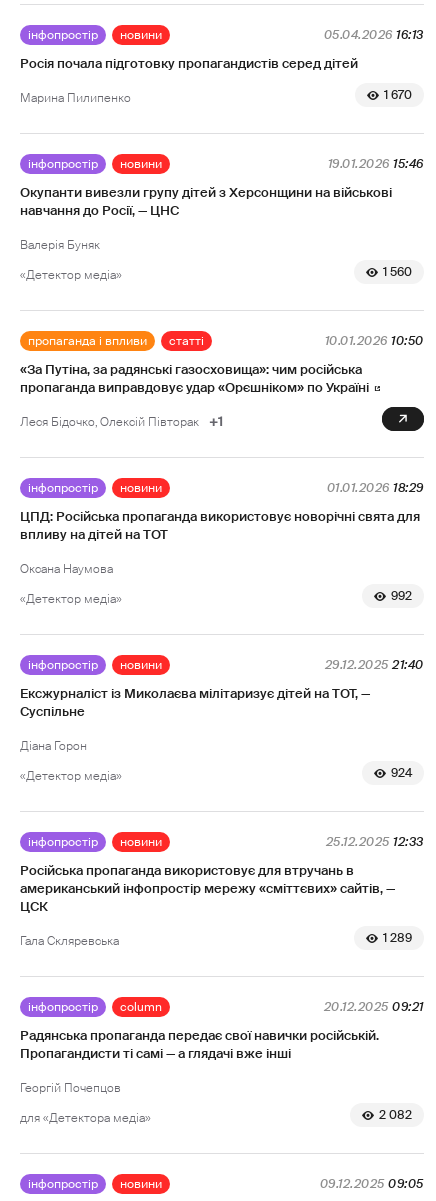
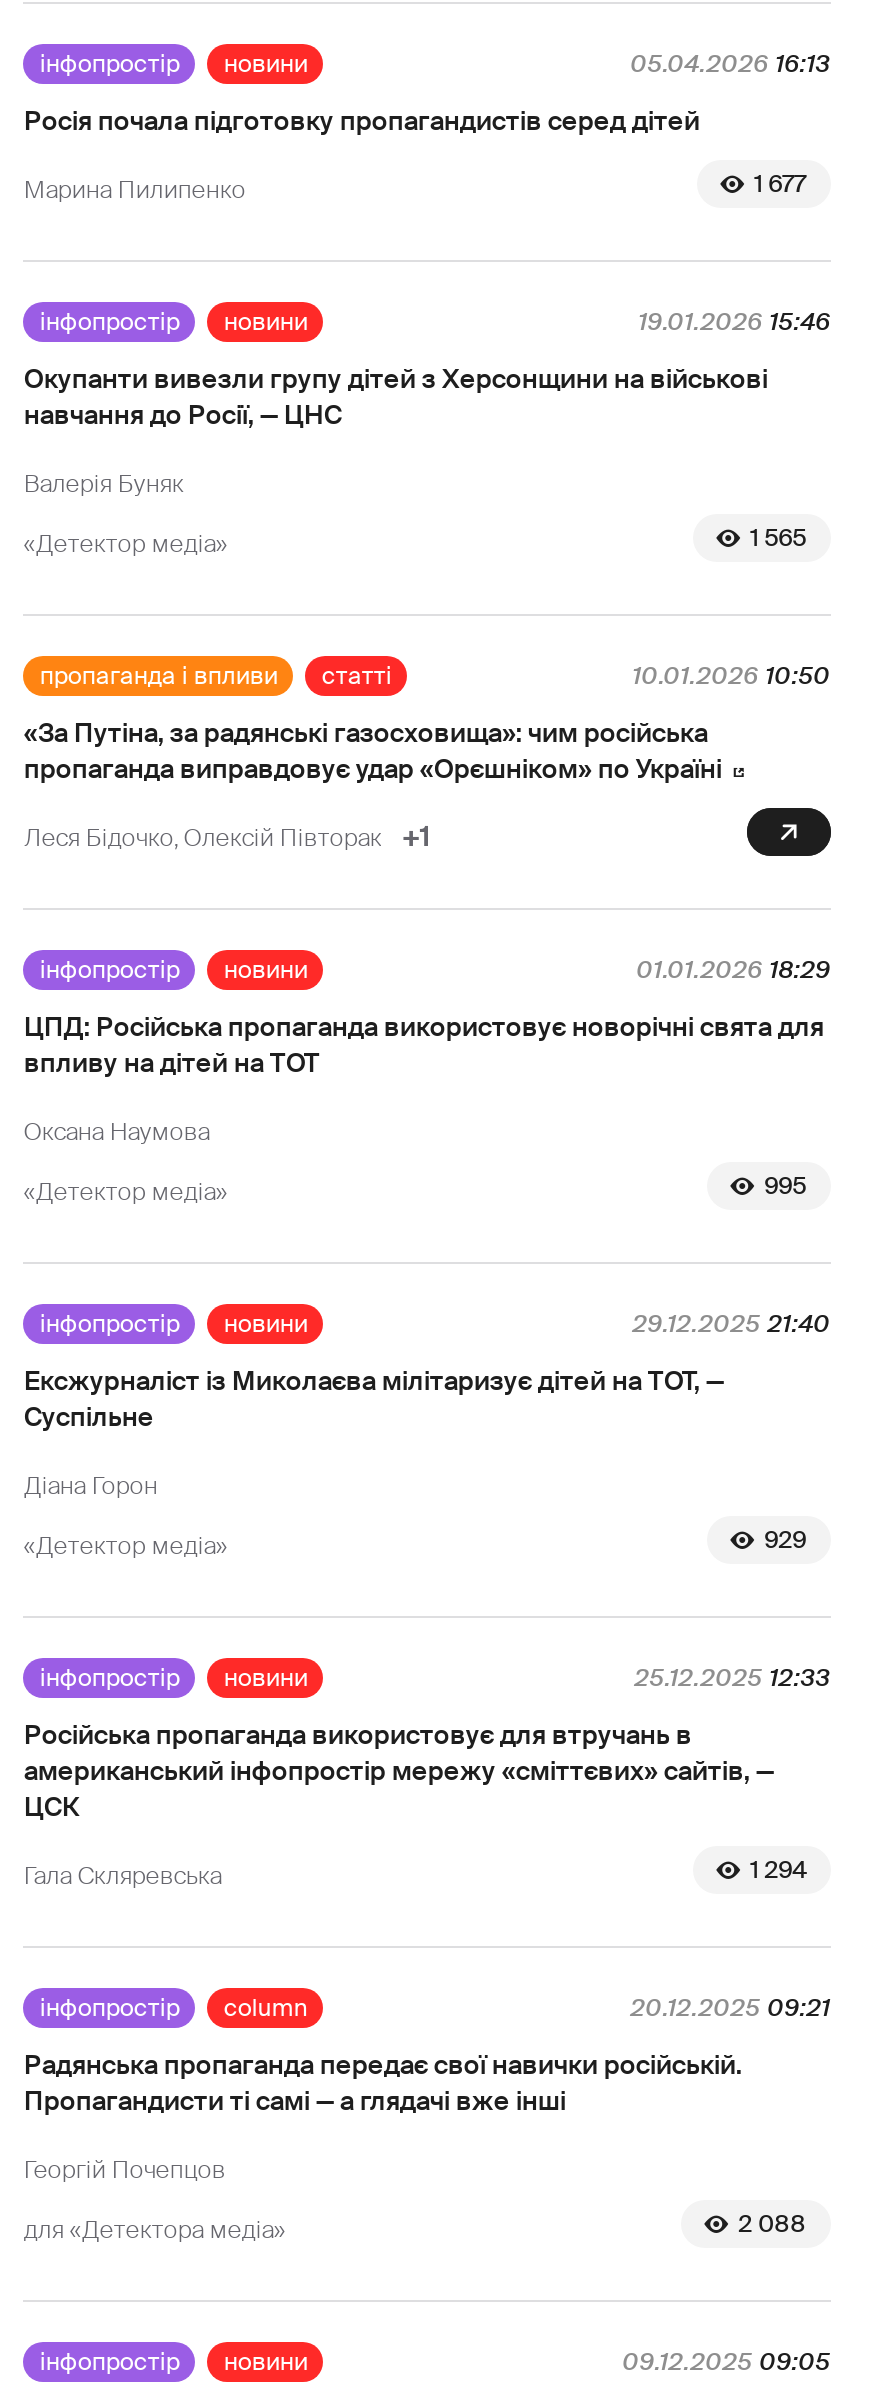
- 1 670
+ 1 677

- 1 560
+ 1 565

- 992
+ 995

- 924
+ 929

- 1 289
+ 1 294

- 2 082
+ 2 088
